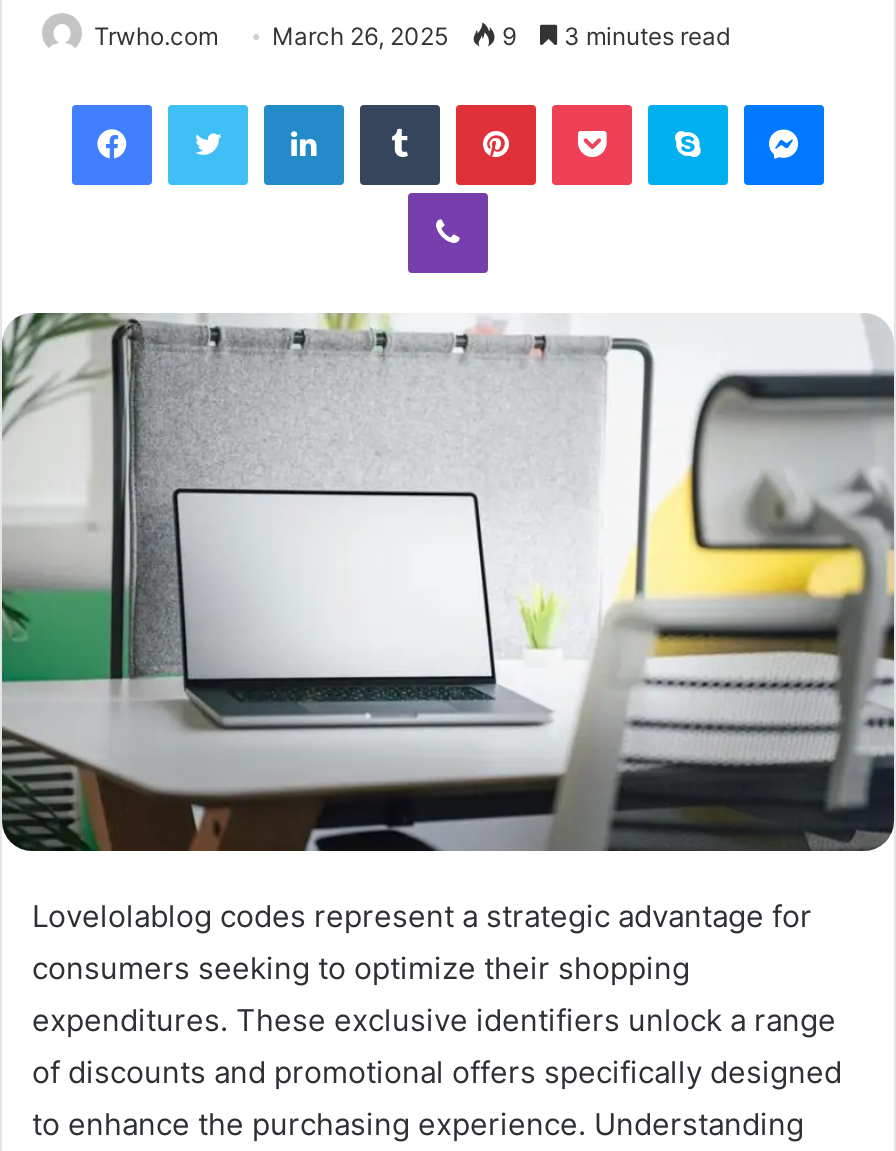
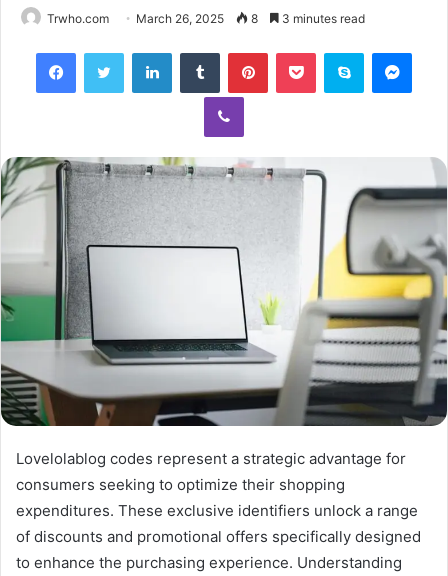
- Trwho.com March 26, 2025 9 3 minutes read
+ Trwho.com March 26, 2025 8 3 minutes read
